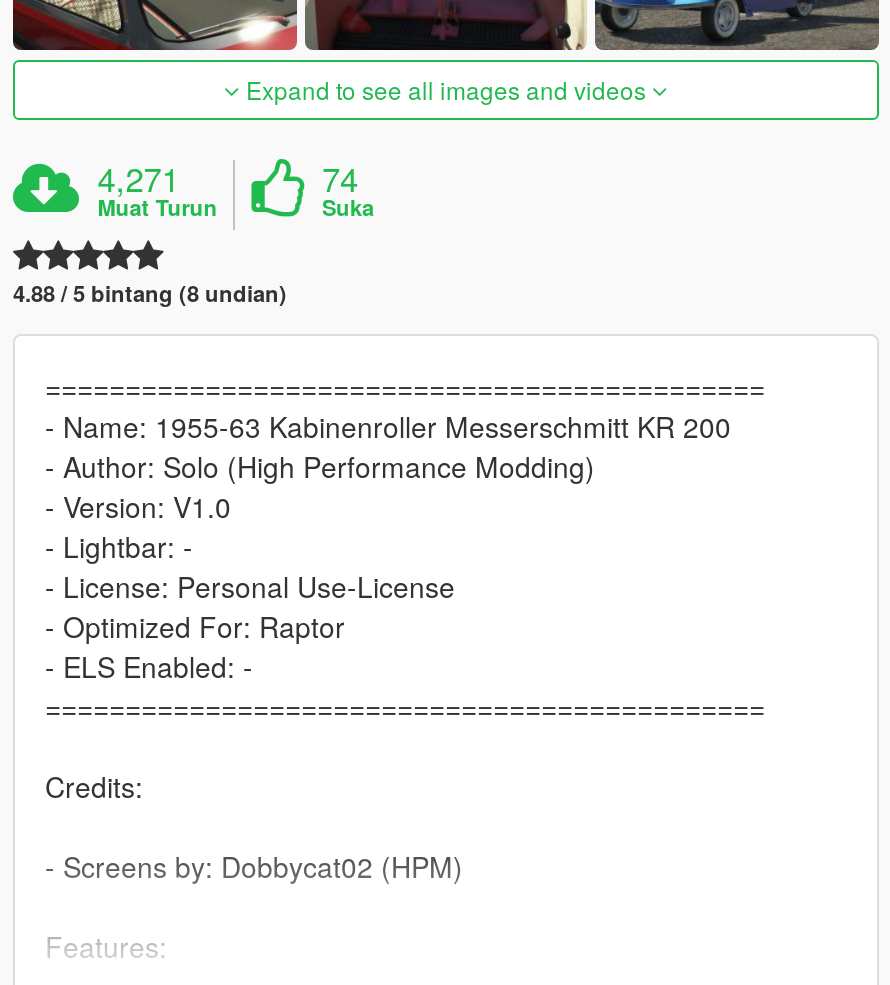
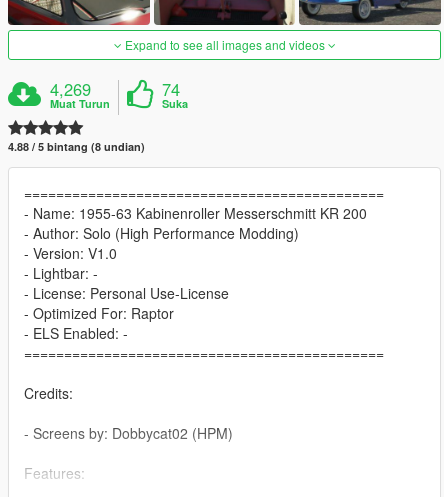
- 4,271
+ 4,269
